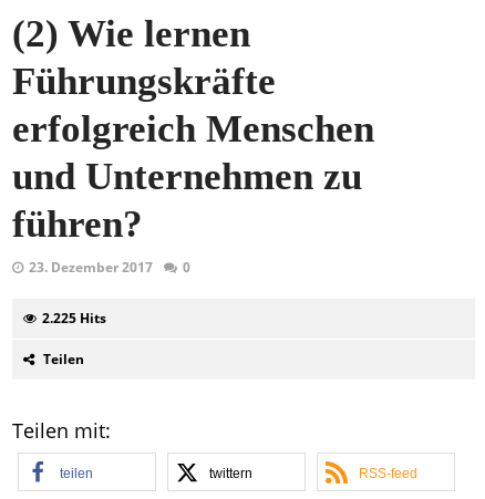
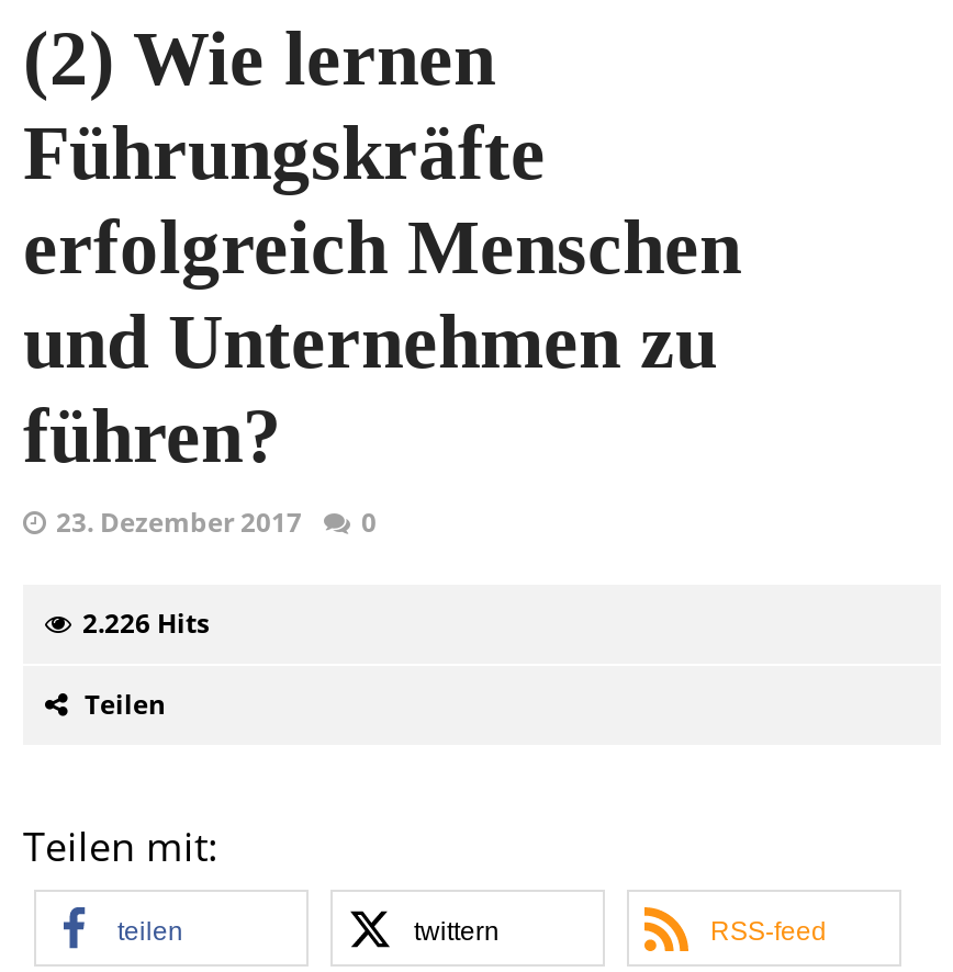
- 2.225 Hits
+ 2.226 Hits
